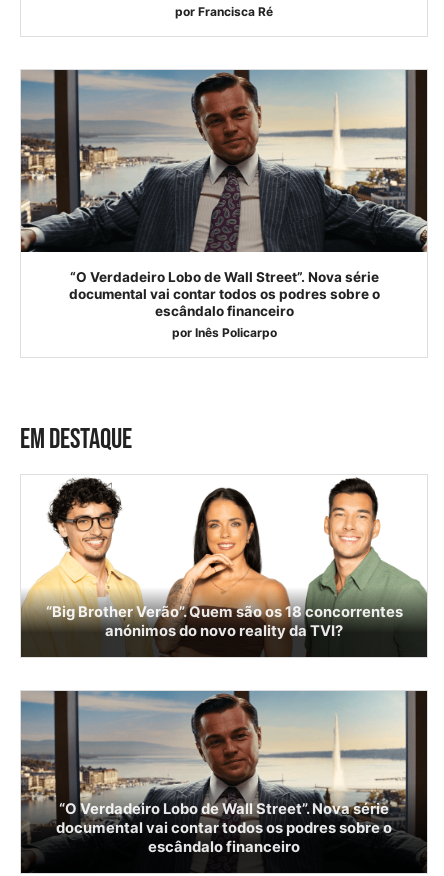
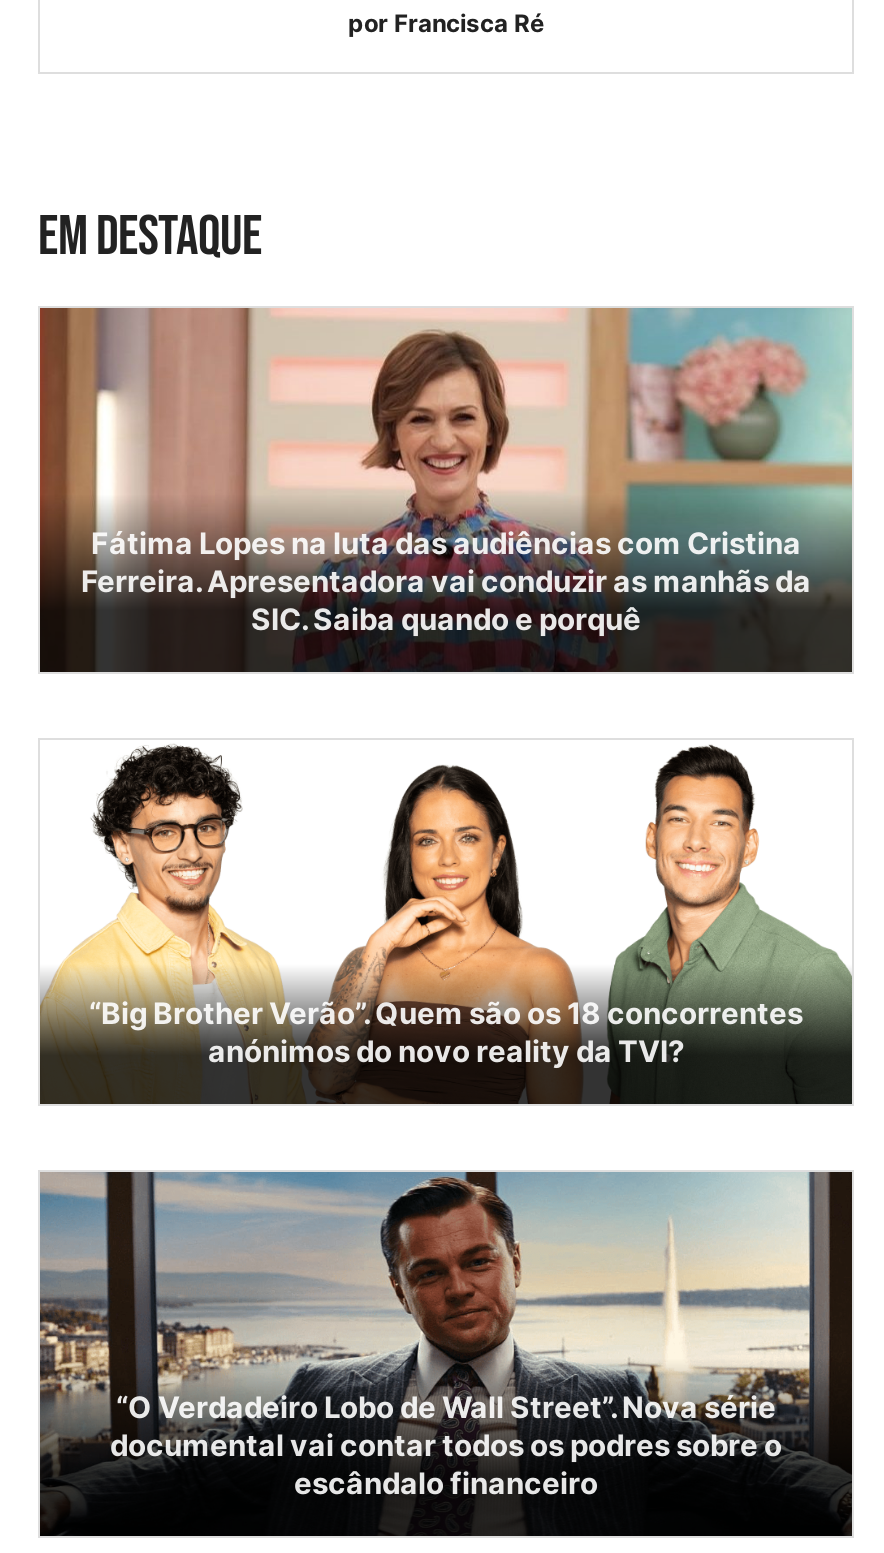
- [image]
+ [image]

- “O Verdadeiro Lobo de Wall Street”. Nova série
- documental vai contar todos os podres sobre o
- escândalo financeiro
- por Inês Policarpo

moved up: EM DESTAQUE

+ Fátima Lopes na luta das audiências com Cristina
+ Ferreira. Apresentadora vai conduzir as manhãs da
+ SIC. Saiba quando e porquê
